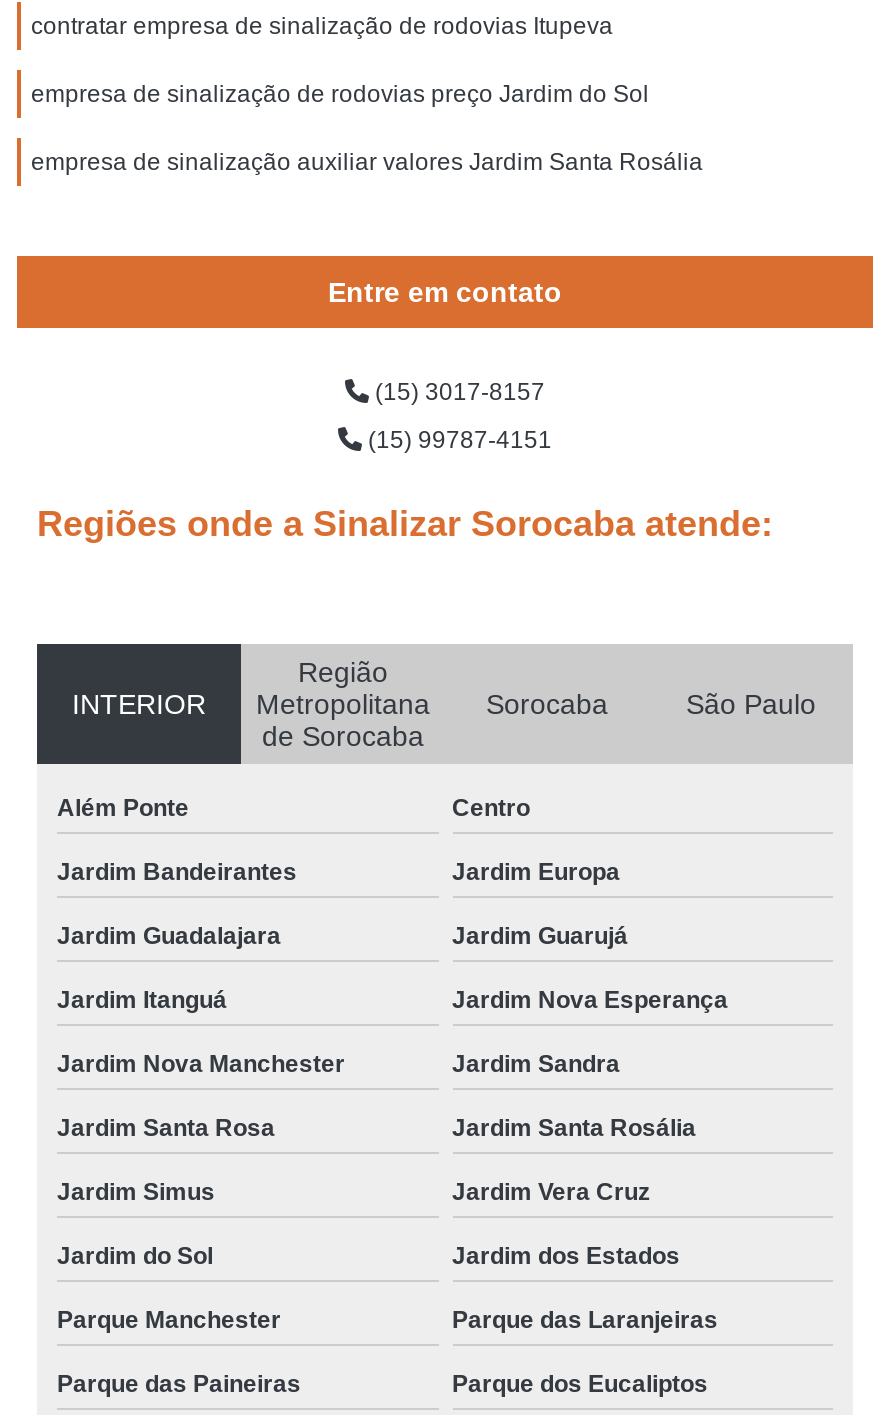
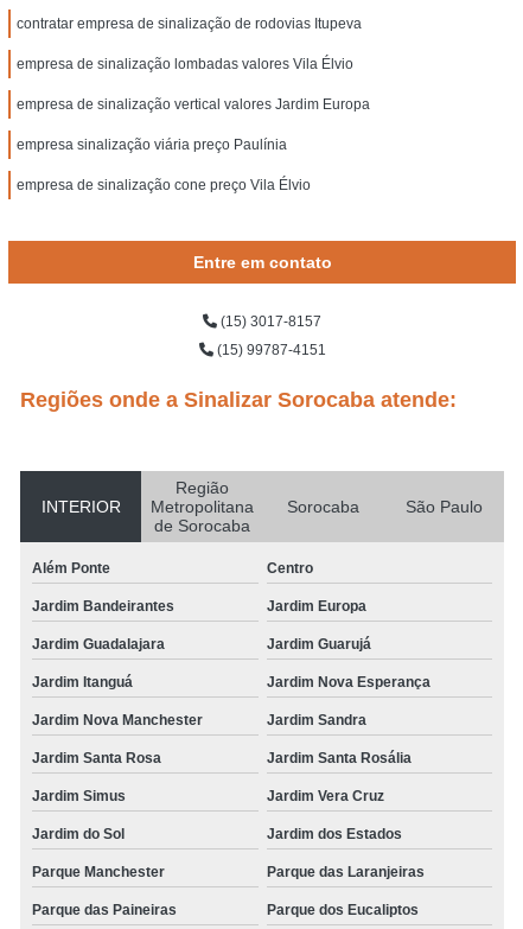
- empresa de sinalização de rodovias preço Jardim do Sol
- empresa de sinalização auxiliar valores Jardim Santa Rosália
+ empresa de sinalização lombadas valores Vila Élvio
+ empresa de sinalização vertical valores Jardim Europa
+ empresa sinalização viária preço Paulínia
+ empresa de sinalização cone preço Vila Élvio
